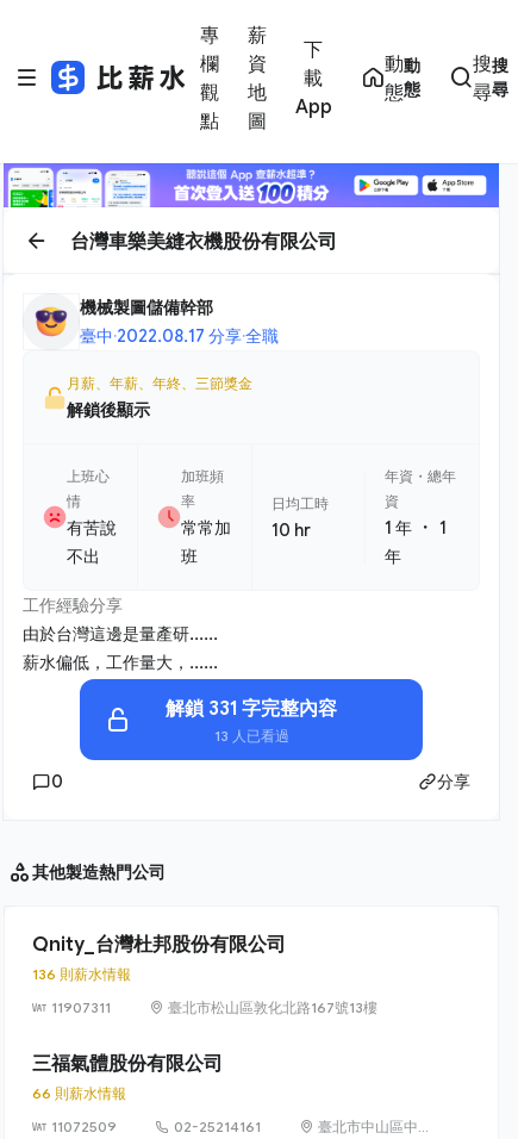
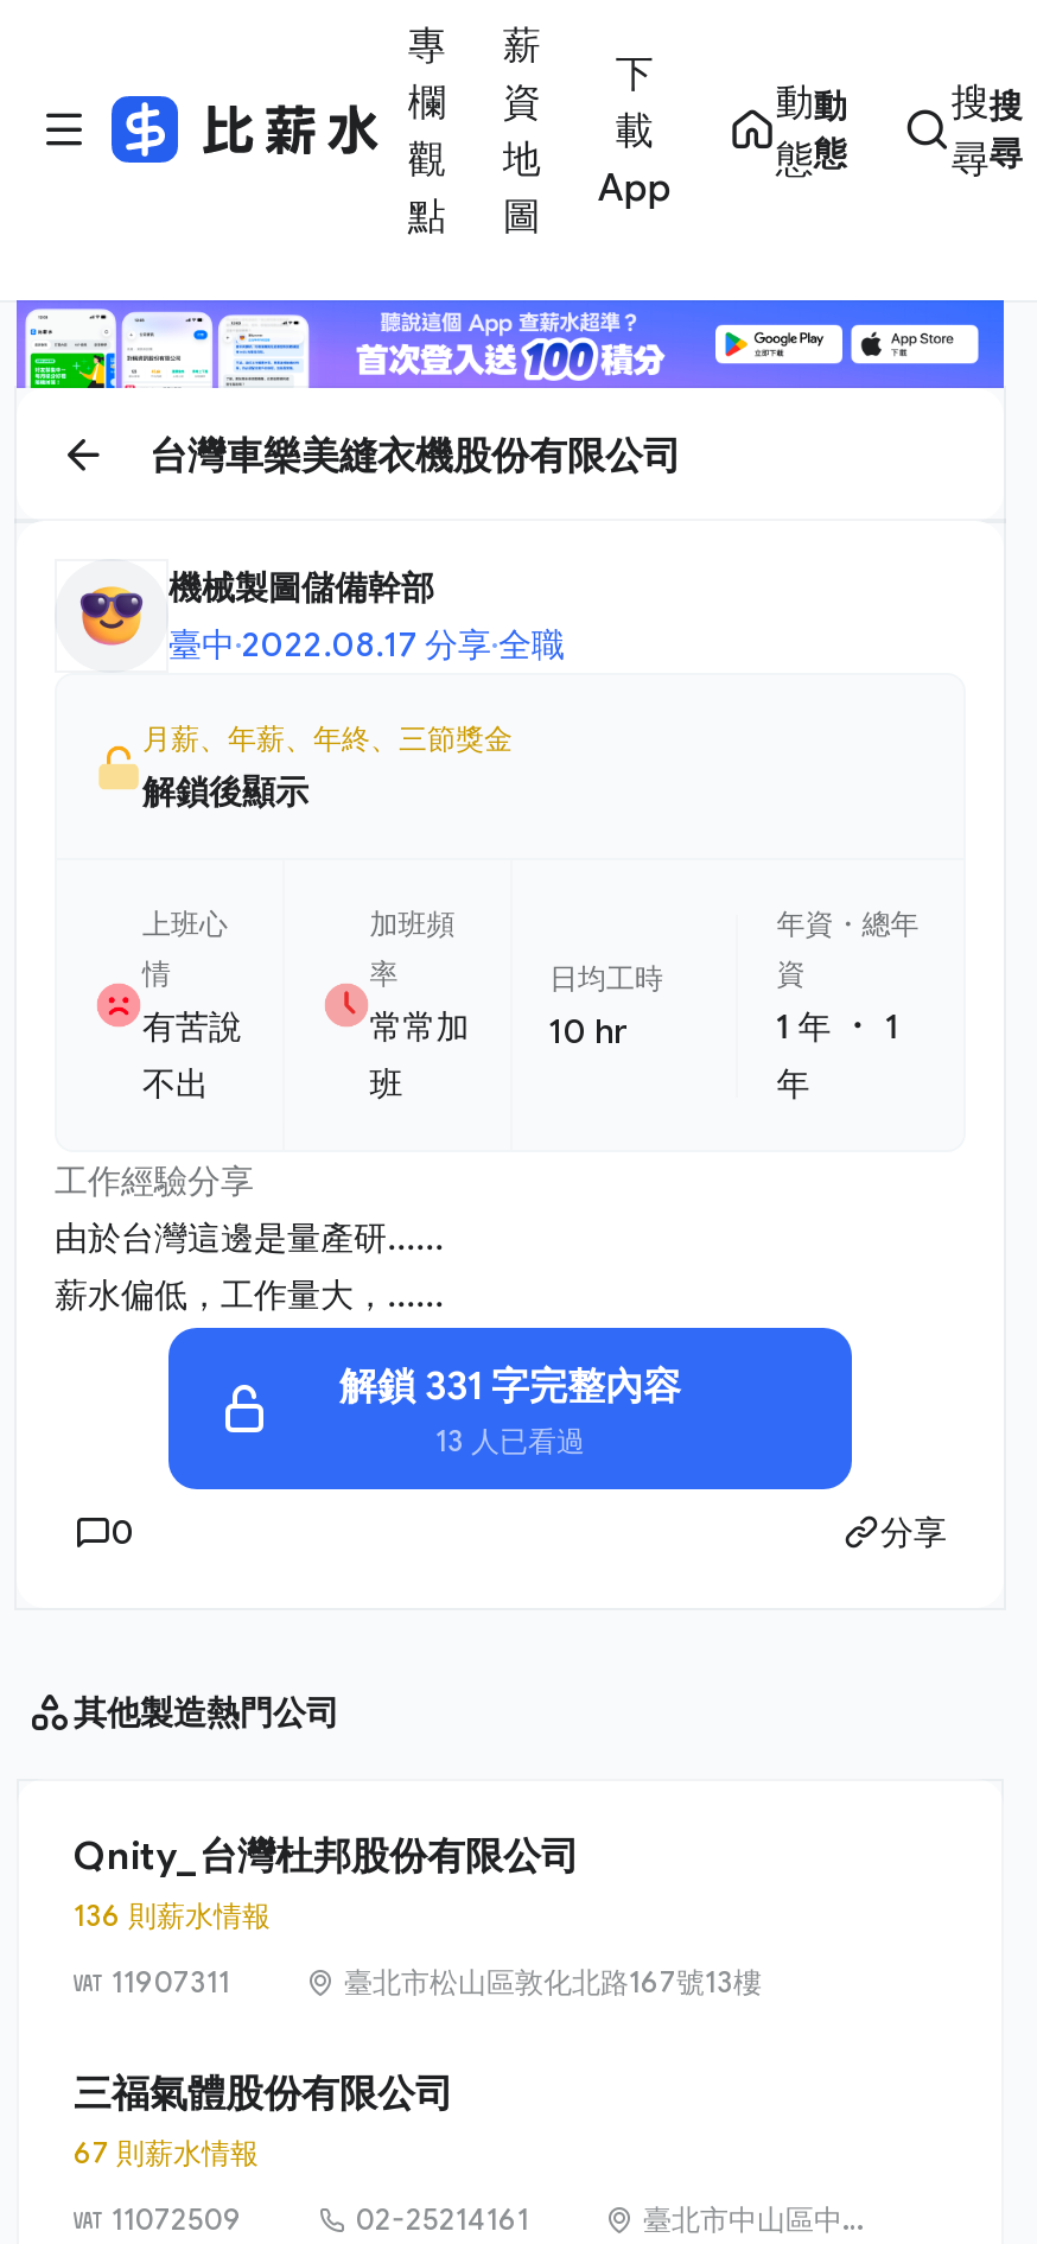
- 66 則薪水情報
+ 67 則薪水情報
